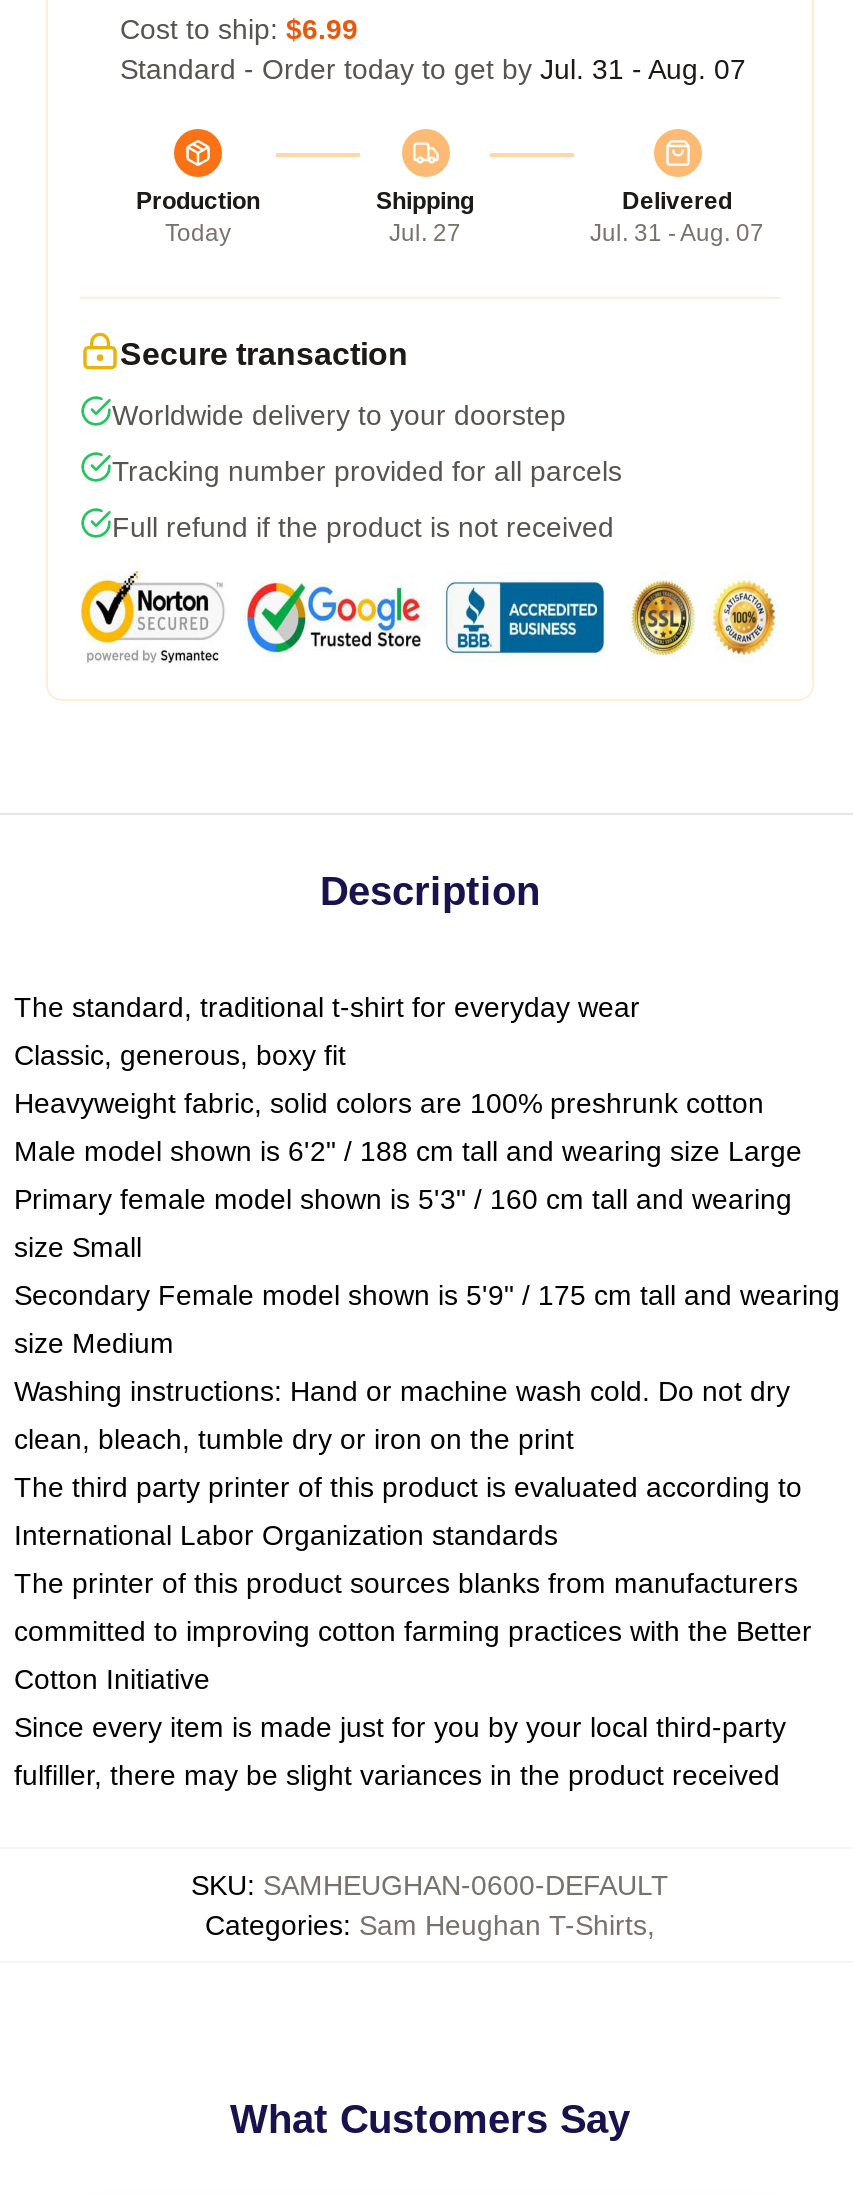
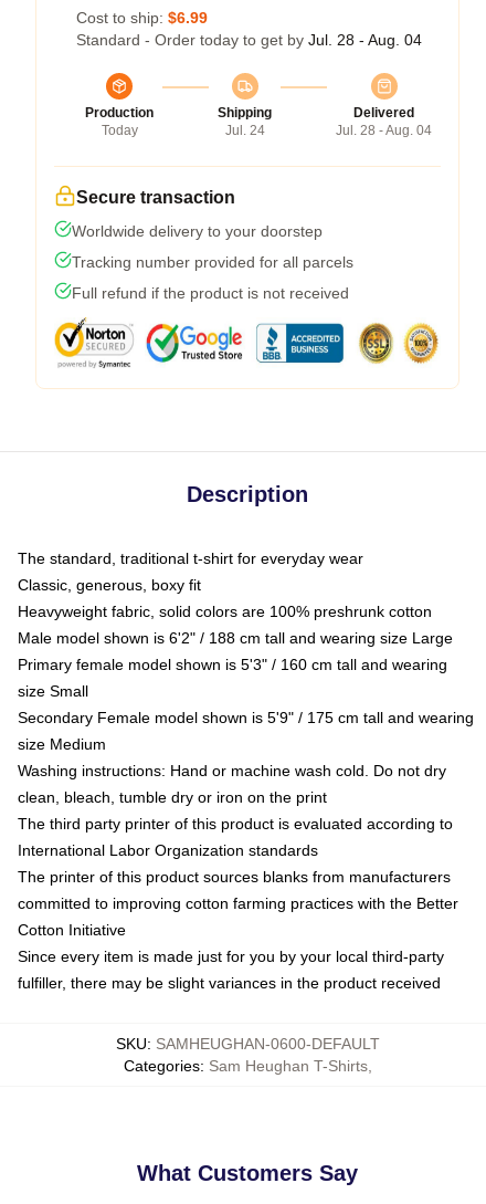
- Standard - Order today to get by Jul. 31 - Aug. 07
+ Standard - Order today to get by Jul. 28 - Aug. 04

- Jul. 27
+ Jul. 24

- Jul. 31 - Aug. 07
+ Jul. 28 - Aug. 04
